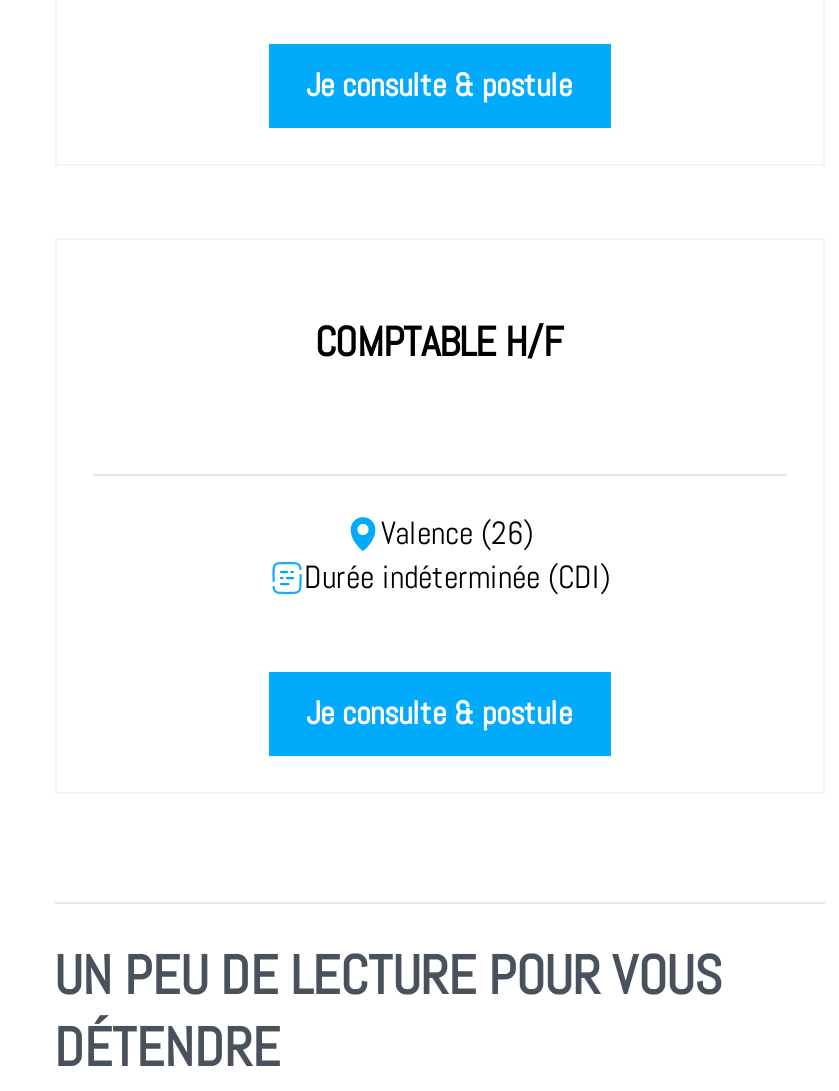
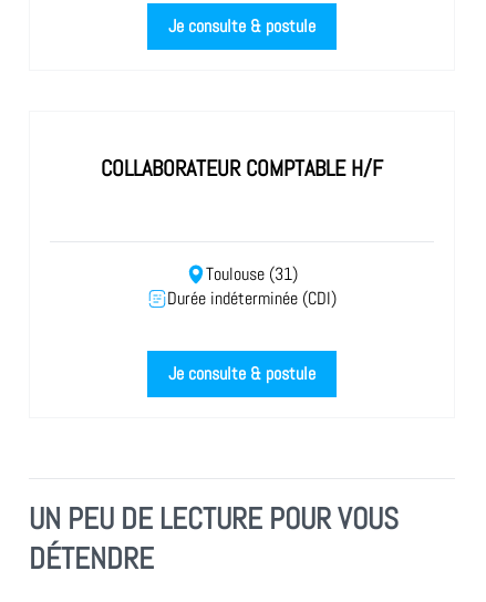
- COMPTABLE H/F
+ COLLABORATEUR COMPTABLE H/F

- Valence (26)
+ Toulouse (31)
